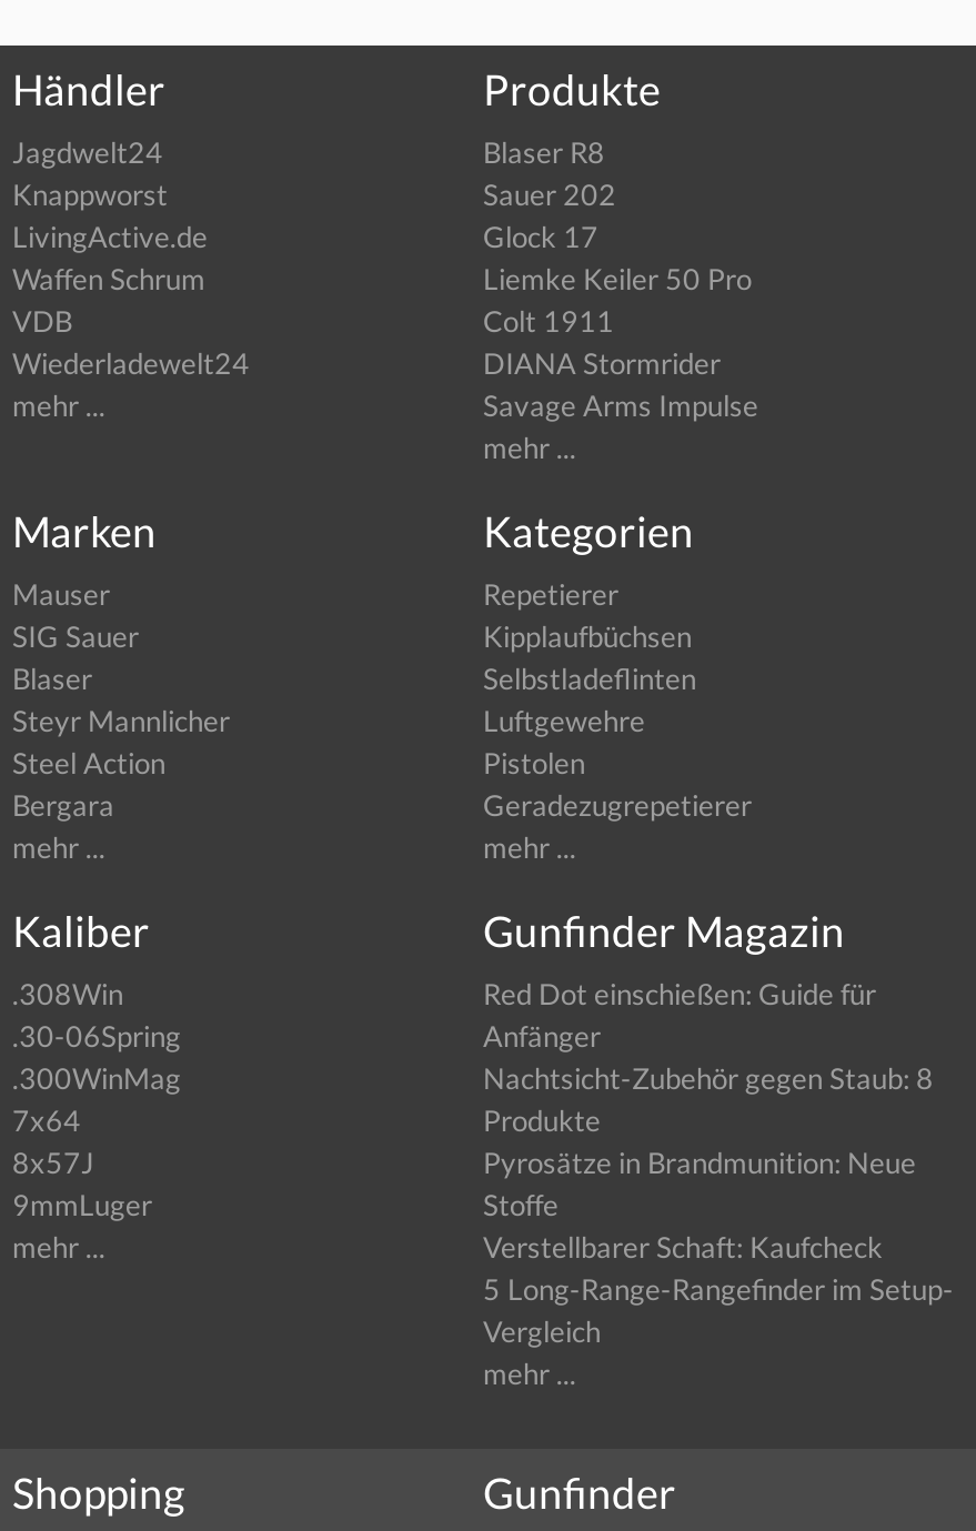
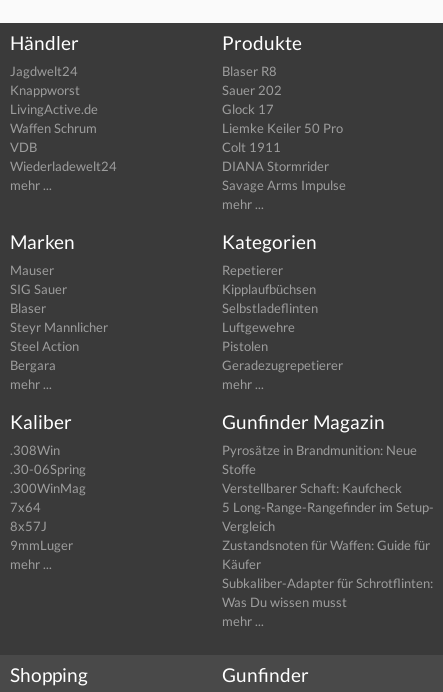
- Red Dot einschießen: Guide für
- Anfänger
- Nachtsicht-Zubehör gegen Staub: 8
- Produkte

moved up: Pyrosätze in Brandmunition: Neue | Stoffe | Verstellbarer Schaft: Kaufcheck | 5 Long-Range-Rangefinder im Setup- | Vergleich

+ Zustandsnoten für Waffen: Guide für
+ Käufer
+ Subkaliber-Adapter für Schrotflinten:
+ Was Du wissen musst
